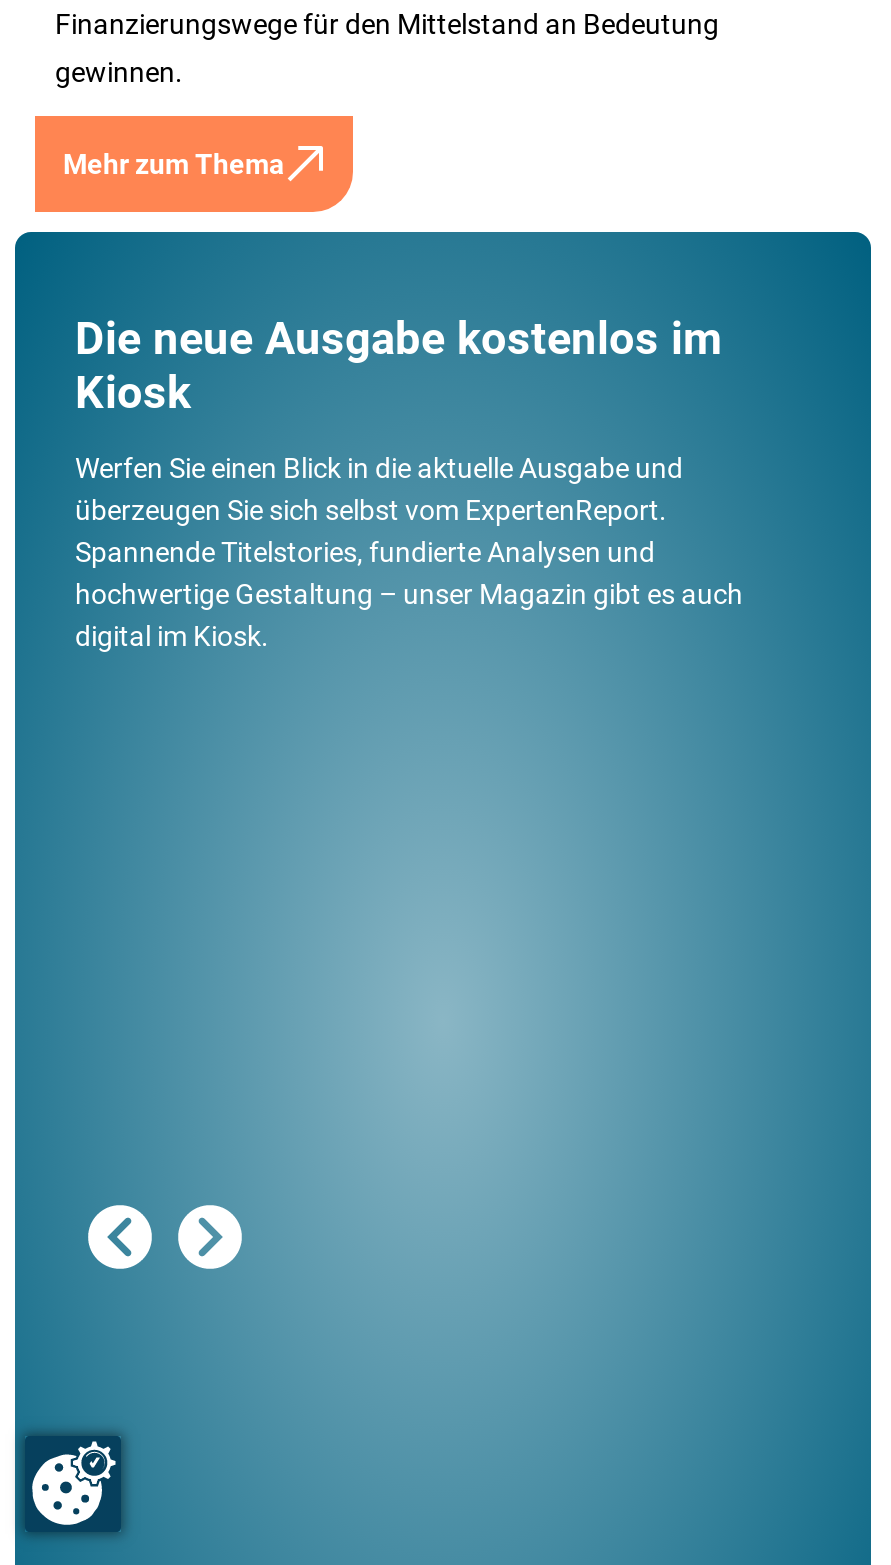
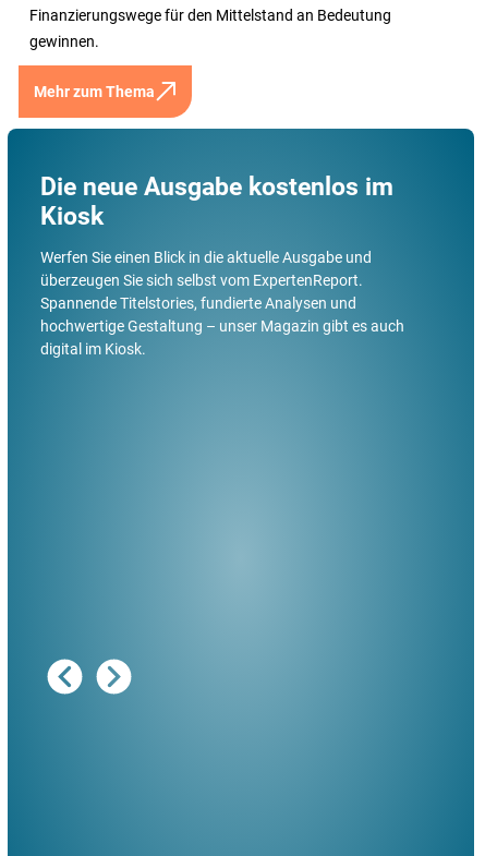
- [image]
